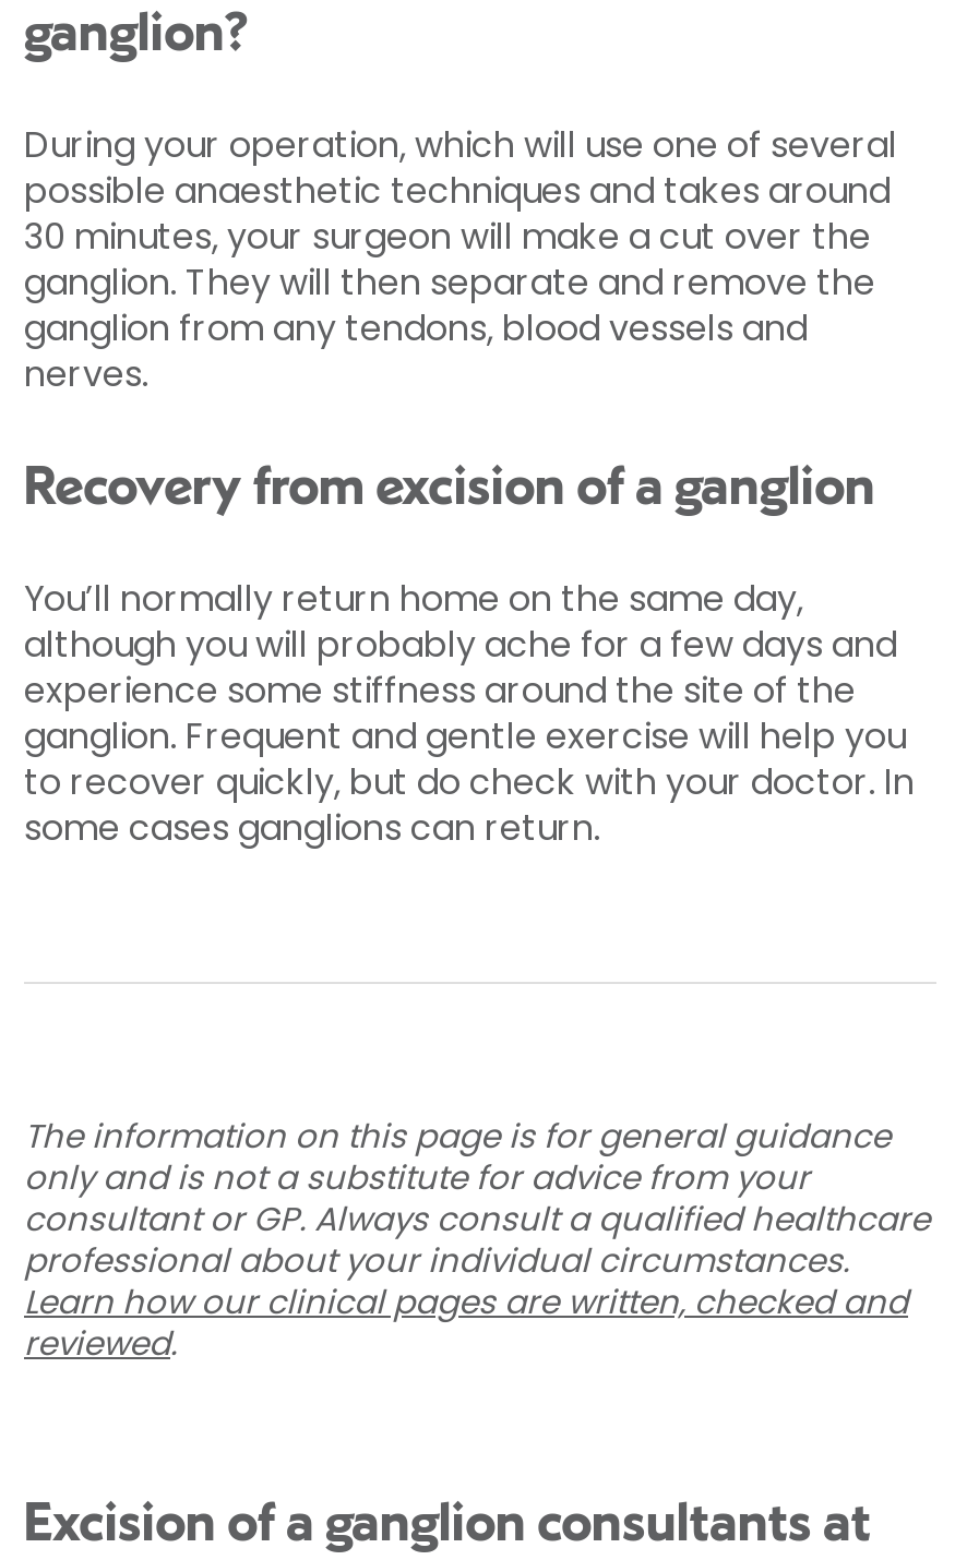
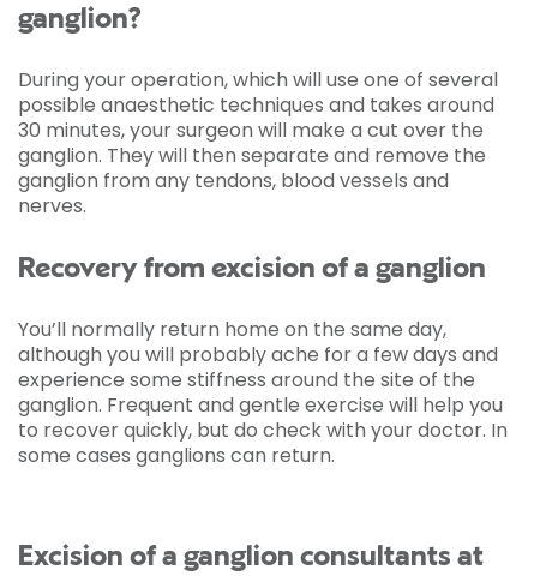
- The information on this page is for general guidance
- only and is not a substitute for advice from your
- consultant or GP. Always consult a qualified healthcare
- professional about your individual circumstances.
- Learn how our clinical pages are written, checked and
- reviewed.
